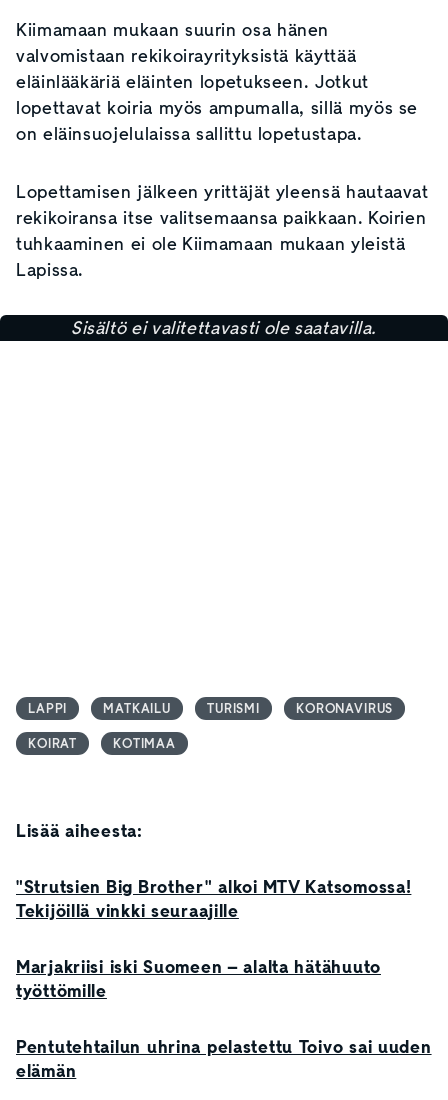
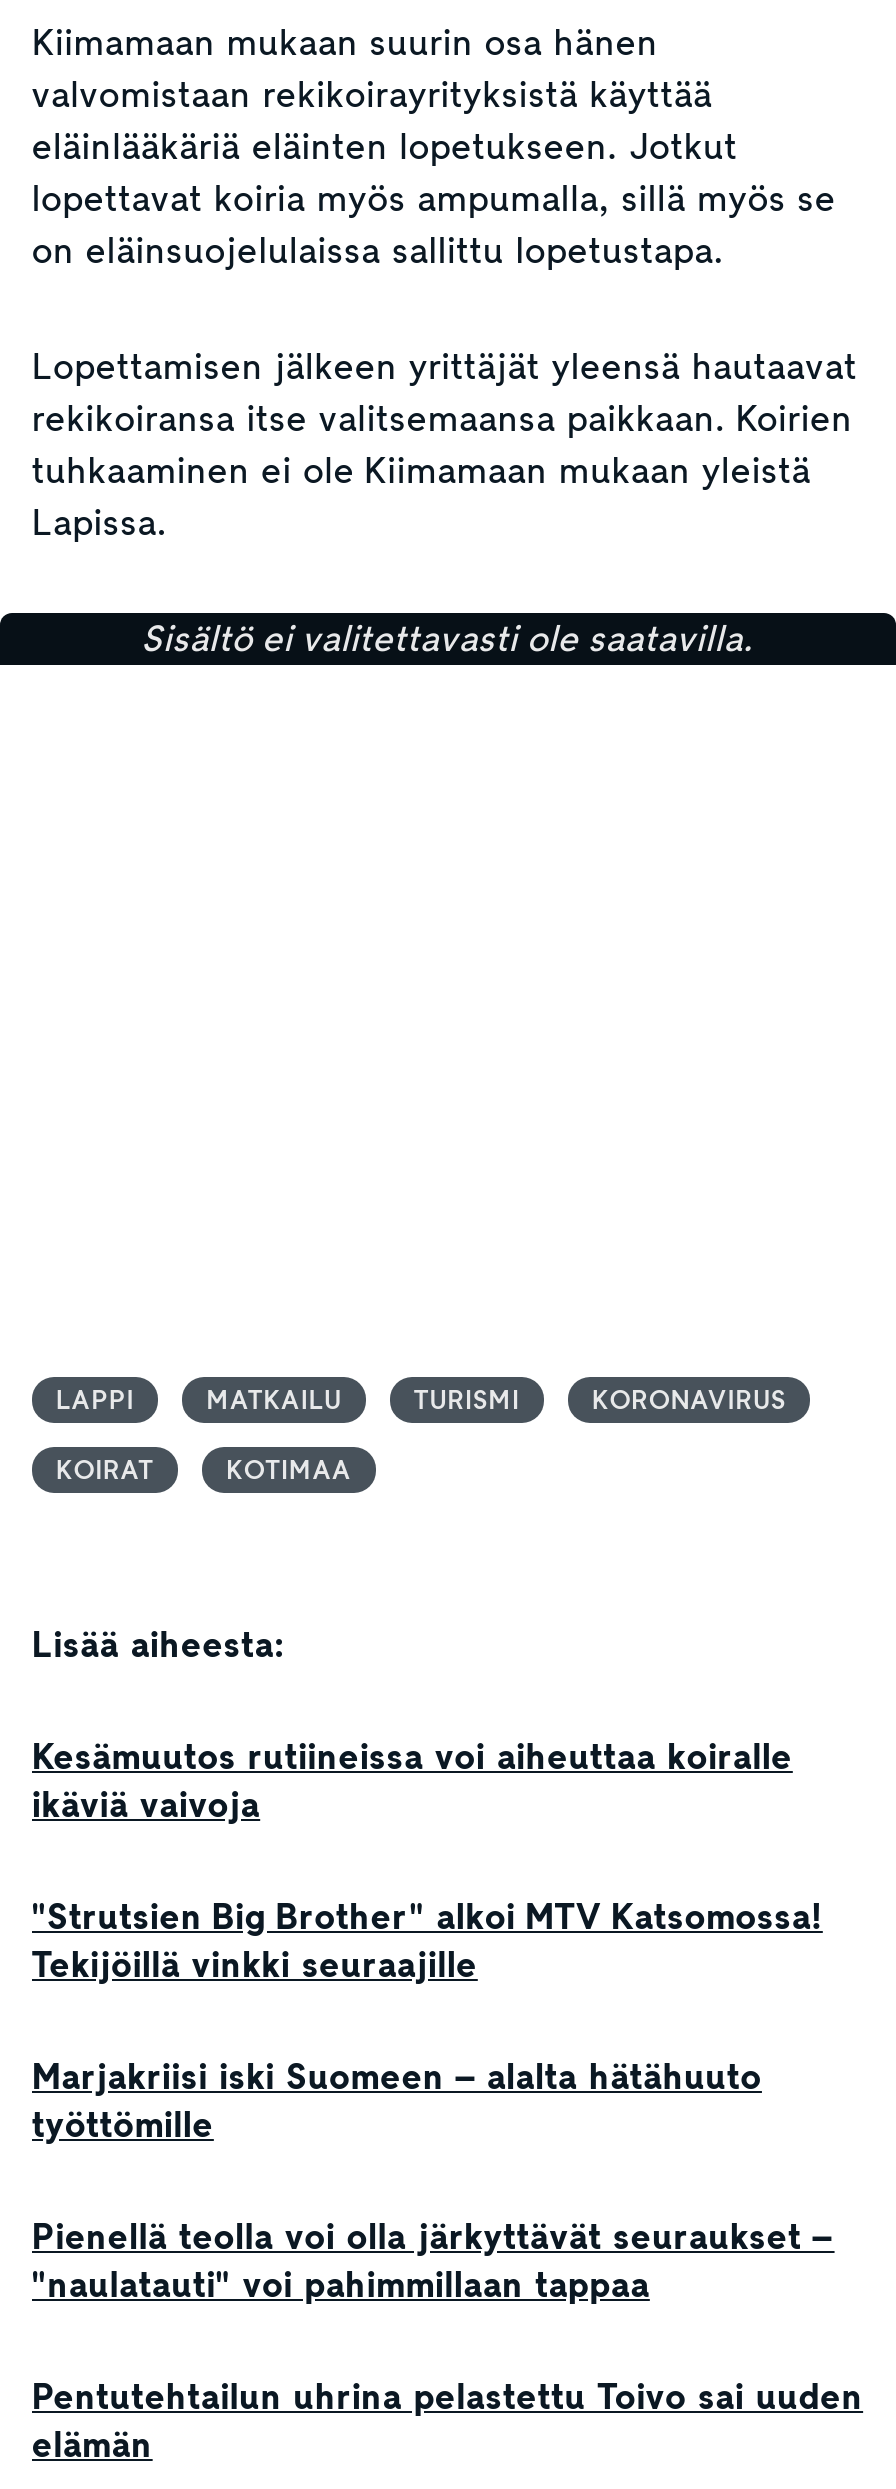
+ Kesämuutos rutiineissa voi aiheuttaa koiralle
+ ikäviä vaivoja

+ Pienellä teolla voi olla järkyttävät seuraukset –
+ "naulatauti" voi pahimmillaan tappaa
